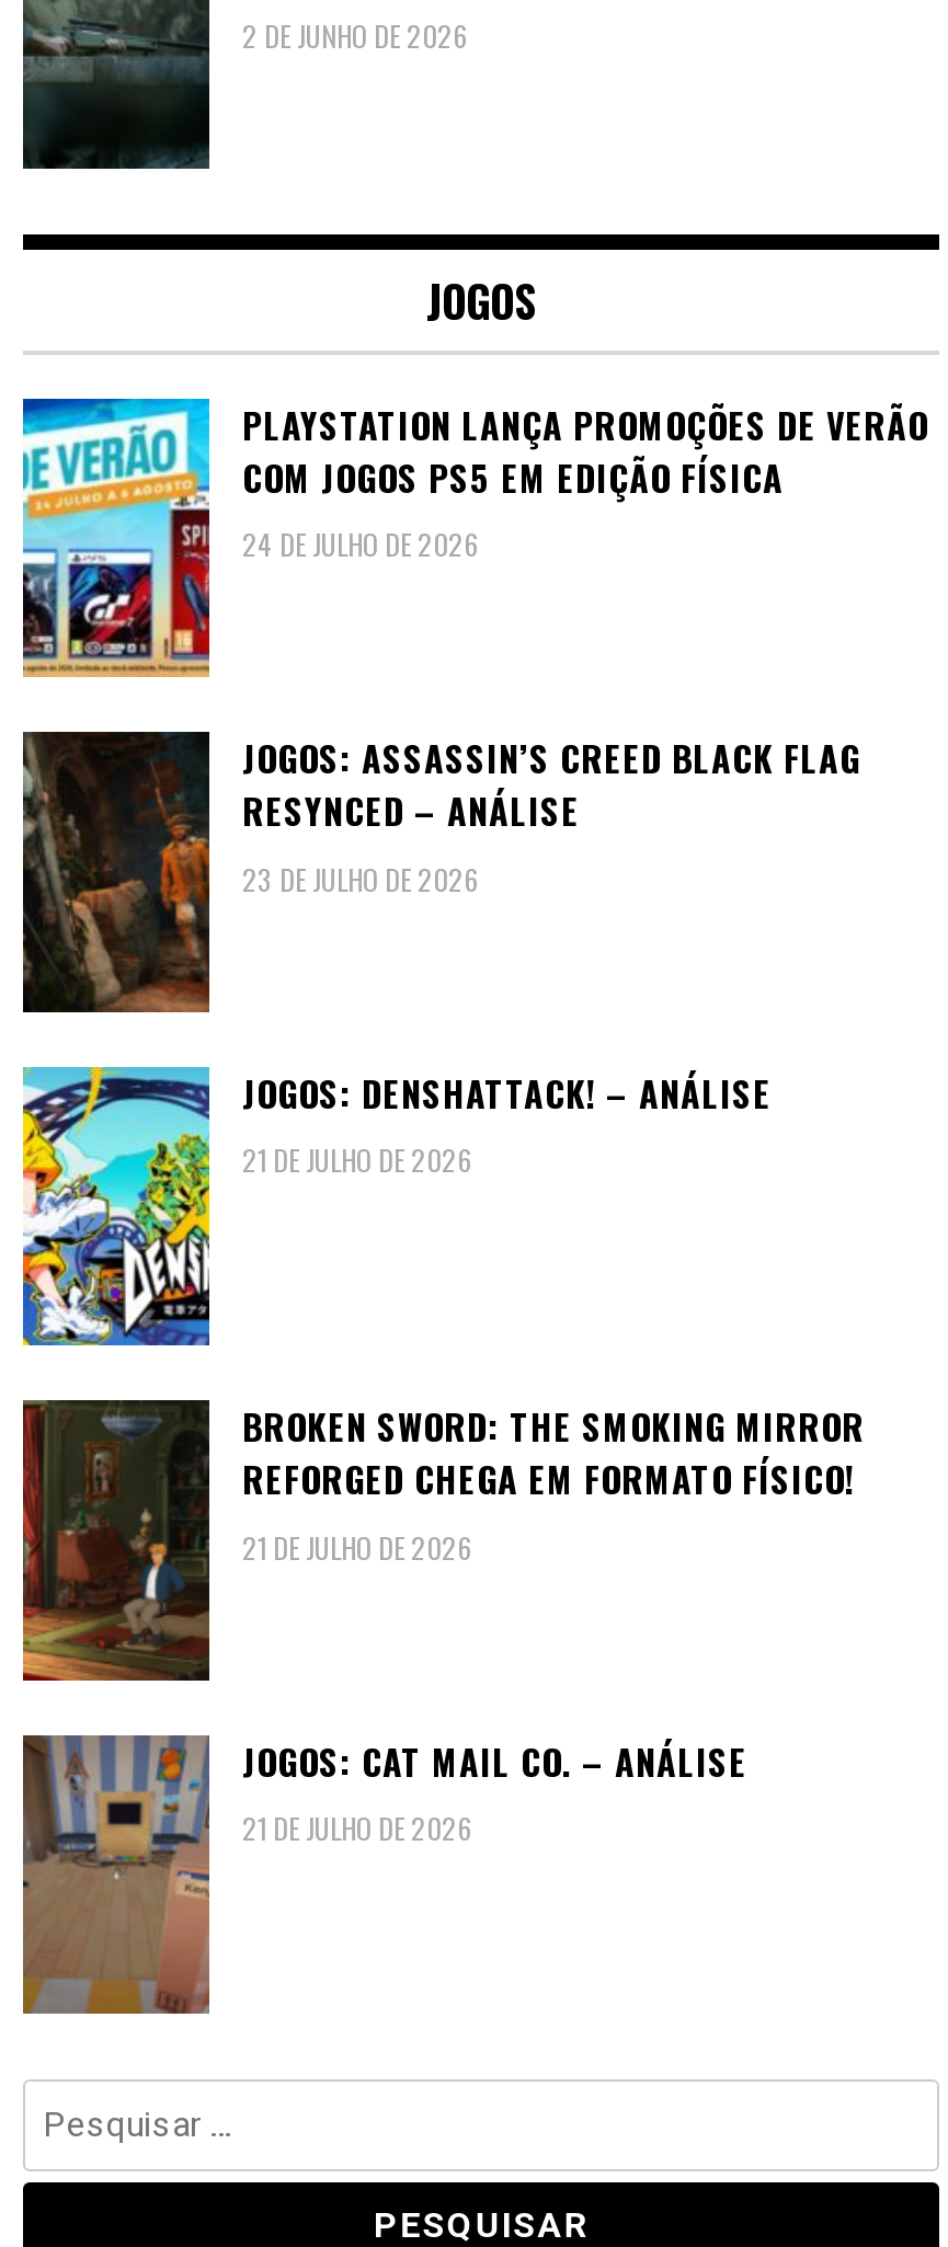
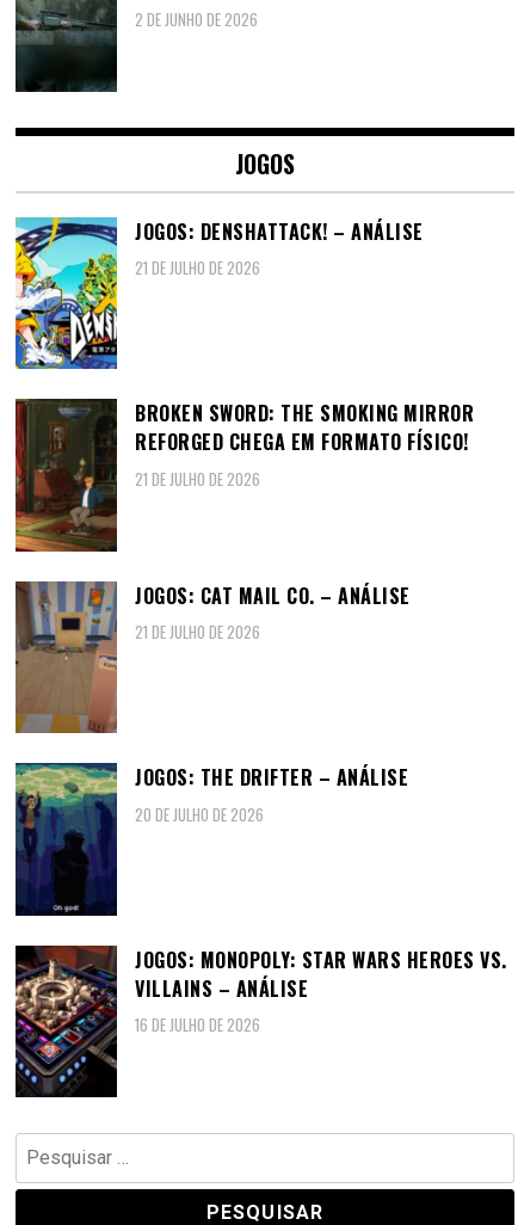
- [image]
- PLAYSTATION LANÇA PROMOÇÕES DE VERÃO
- COM JOGOS PS5 EM EDIÇÃO FÍSICA
- 24 DE JULHO DE 2026

- [image]
- JOGOS: ASSASSIN’S CREED BLACK FLAG
- RESYNCED – ANÁLISE
- 23 DE JULHO DE 2026

moved up: [image] | JOGOS: DENSHATTACK! – ANÁLISE | 21 DE JULHO DE 2026 | BROKEN SWORD: THE SMOKING MIRROR | REFORGED CHEGA EM FORMATO FÍSICO! | 21 DE JULHO DE 2026 | JOGOS: CAT MAIL CO. – ANÁLISE | 21 DE JULHO DE 2026

moved up: [image]

+ [image]
+ JOGOS: THE DRIFTER – ANÁLISE
+ 20 DE JULHO DE 2026

+ [image]
+ JOGOS: MONOPOLY: STAR WARS HEROES VS.
+ VILLAINS – ANÁLISE
+ 16 DE JULHO DE 2026
